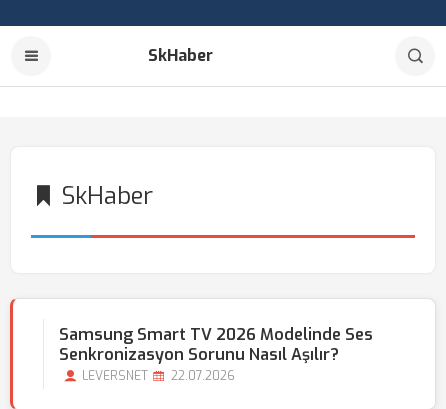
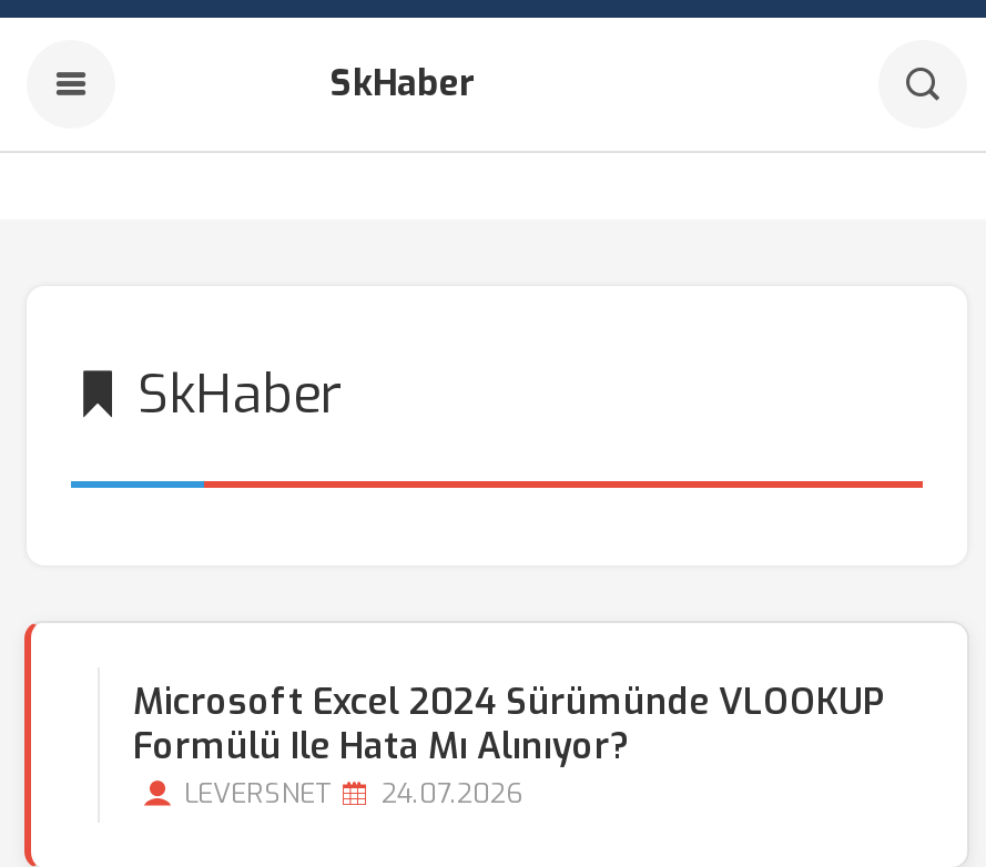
- Samsung Smart TV 2026 Modelinde Ses
- Senkronizasyon Sorunu Nasıl Aşılır?
+ Microsoft Excel 2024 Sürümünde VLOOKUP
+ Formülü Ile Hata Mı Alınıyor?

- LEVERSNET 22.07.2026
+ LEVERSNET 24.07.2026
